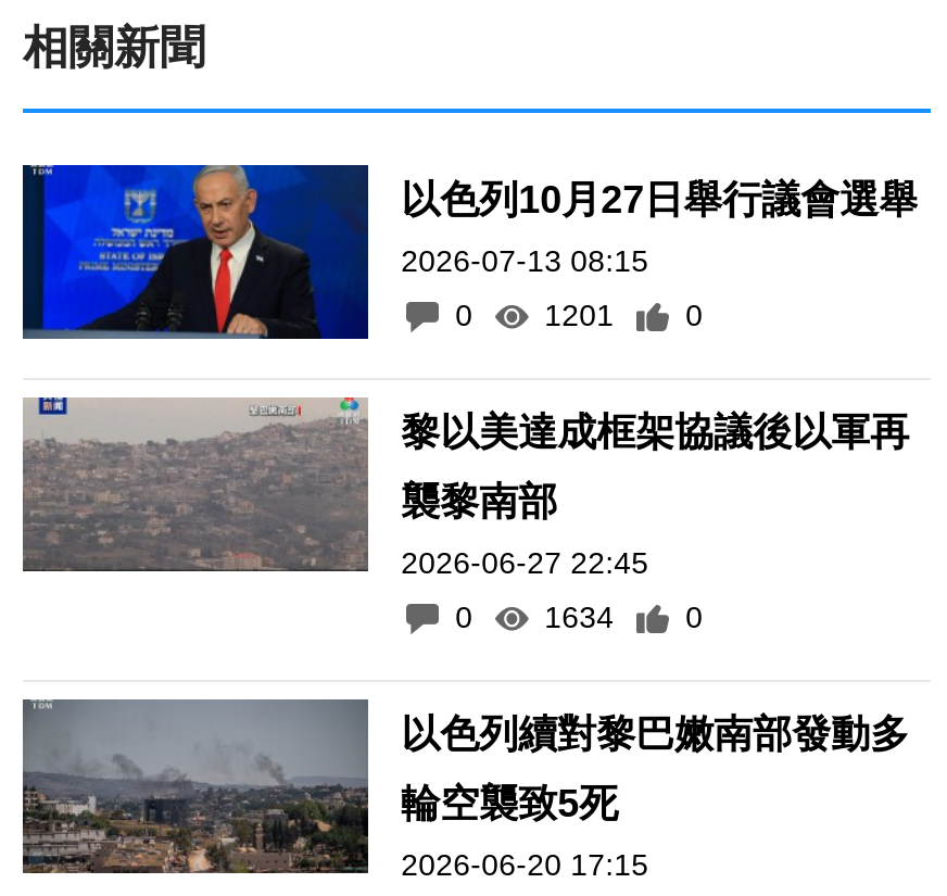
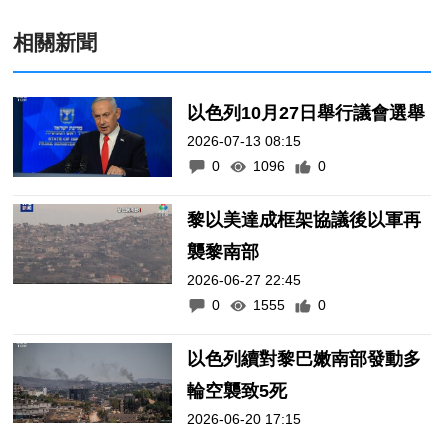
- 1201
+ 1096

- 1634
+ 1555
